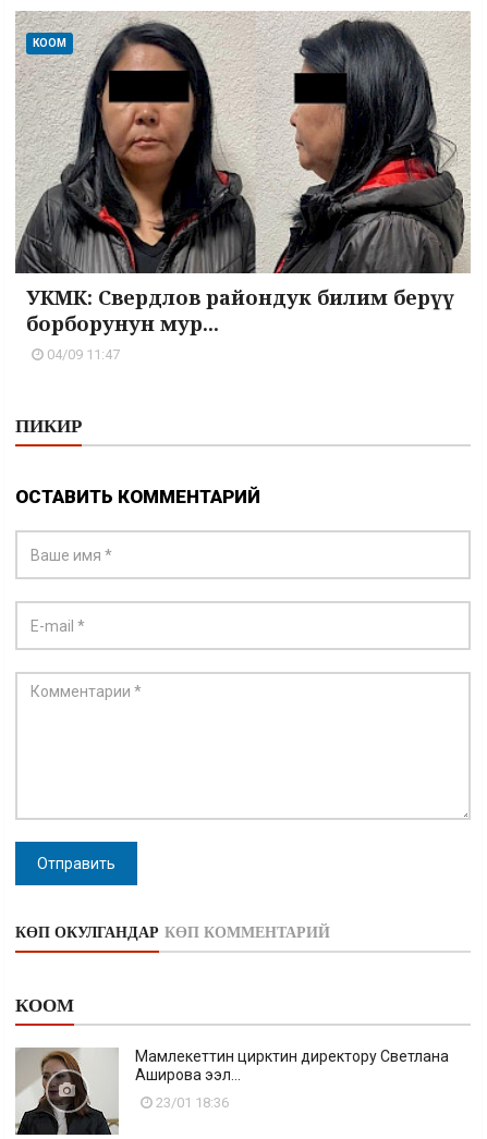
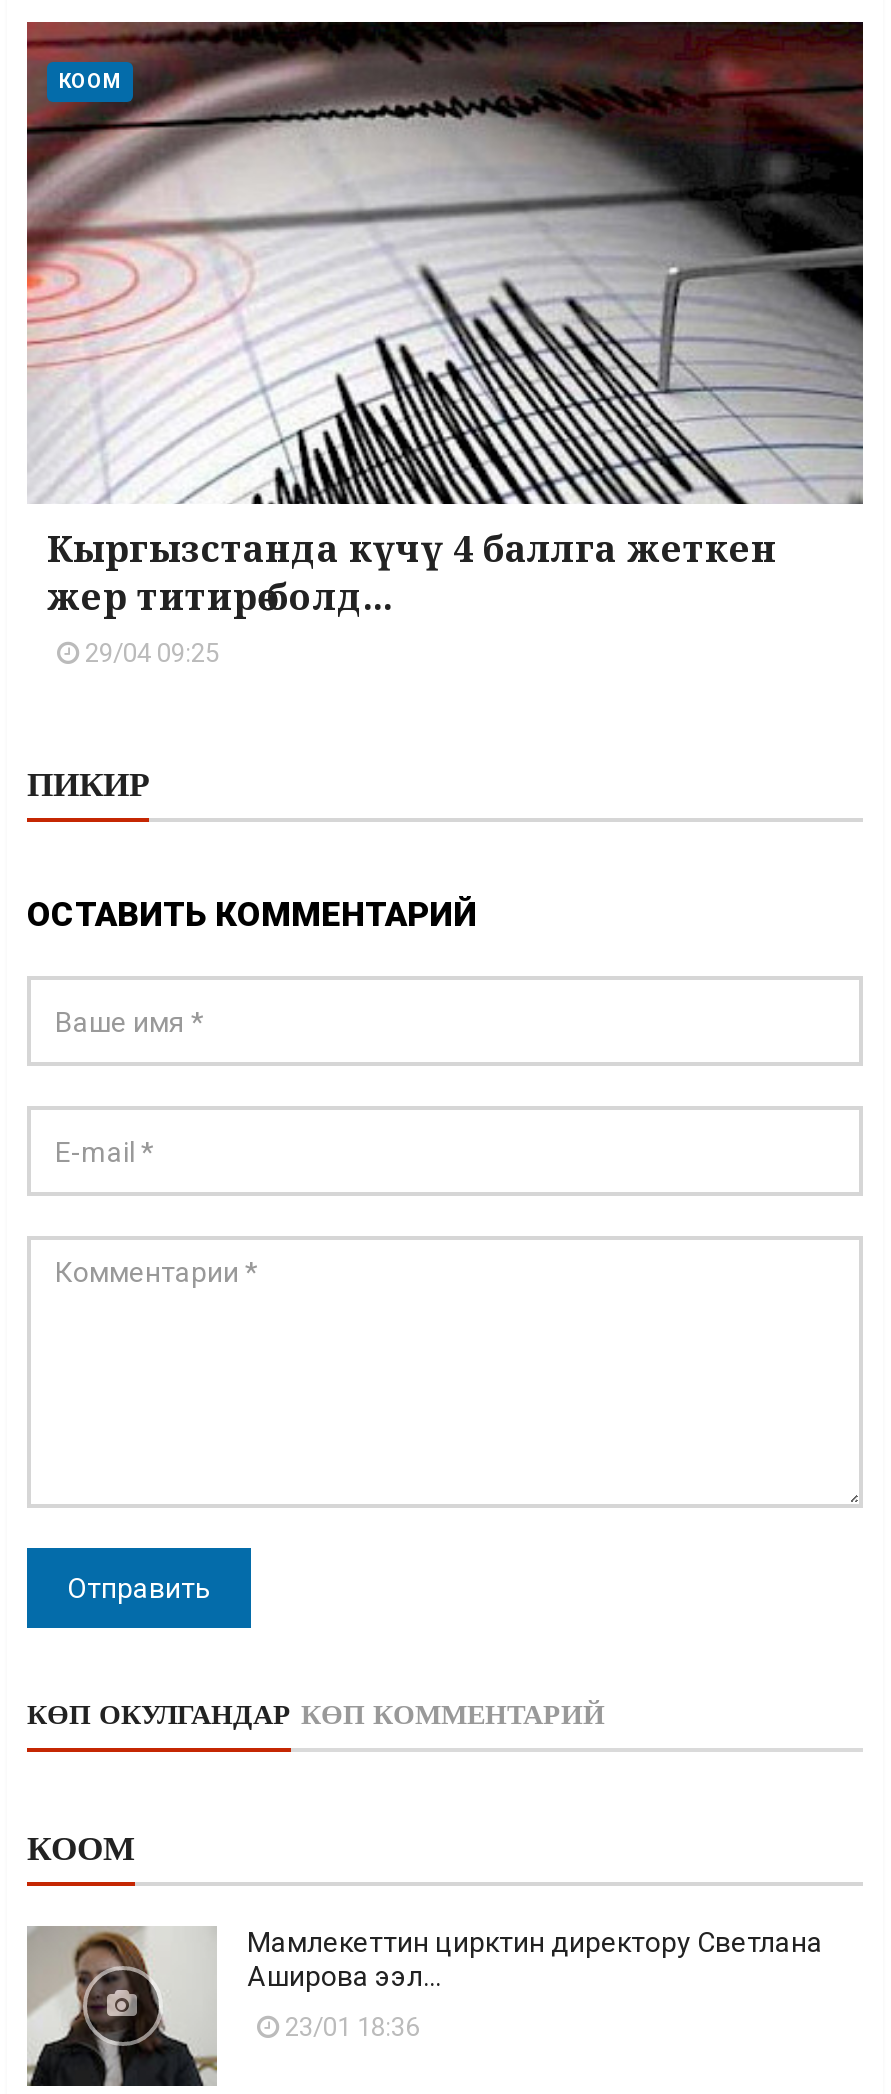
- [image]
- УКМК: Свердлов райондук билим берүү
- борборунун мур...
- 04/09 11:47
+ [image]
+ Кыргызстанда күчү 4 баллга жеткен
+ жер титирөө болд...
+ 29/04 09:25
